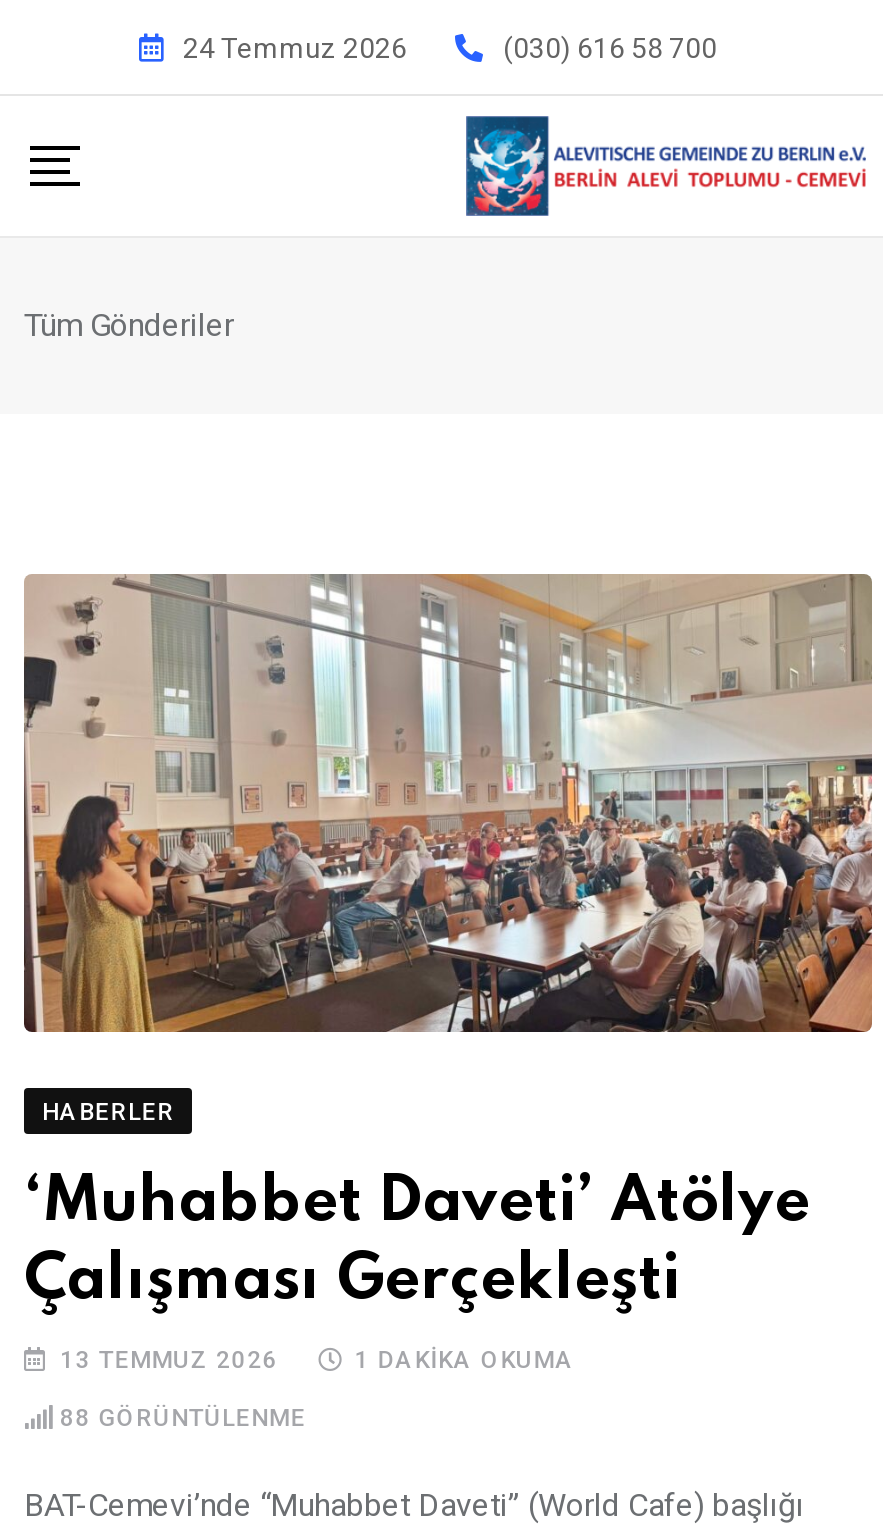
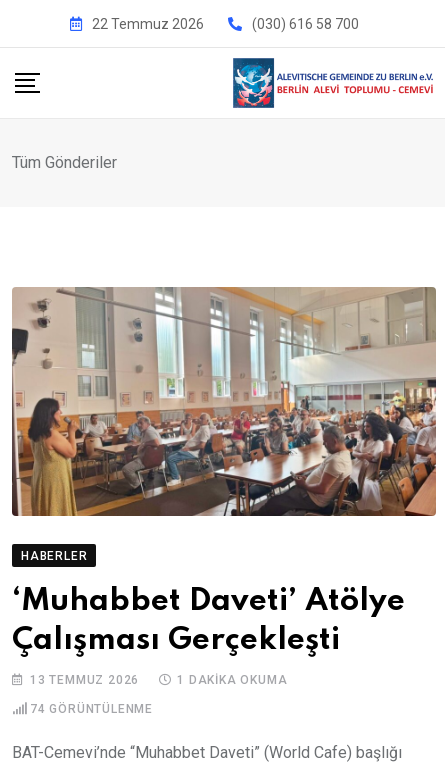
- 24 Temmuz 2026
+ 22 Temmuz 2026

- 88 GÖRÜNTÜLENME
+ 74 GÖRÜNTÜLENME
